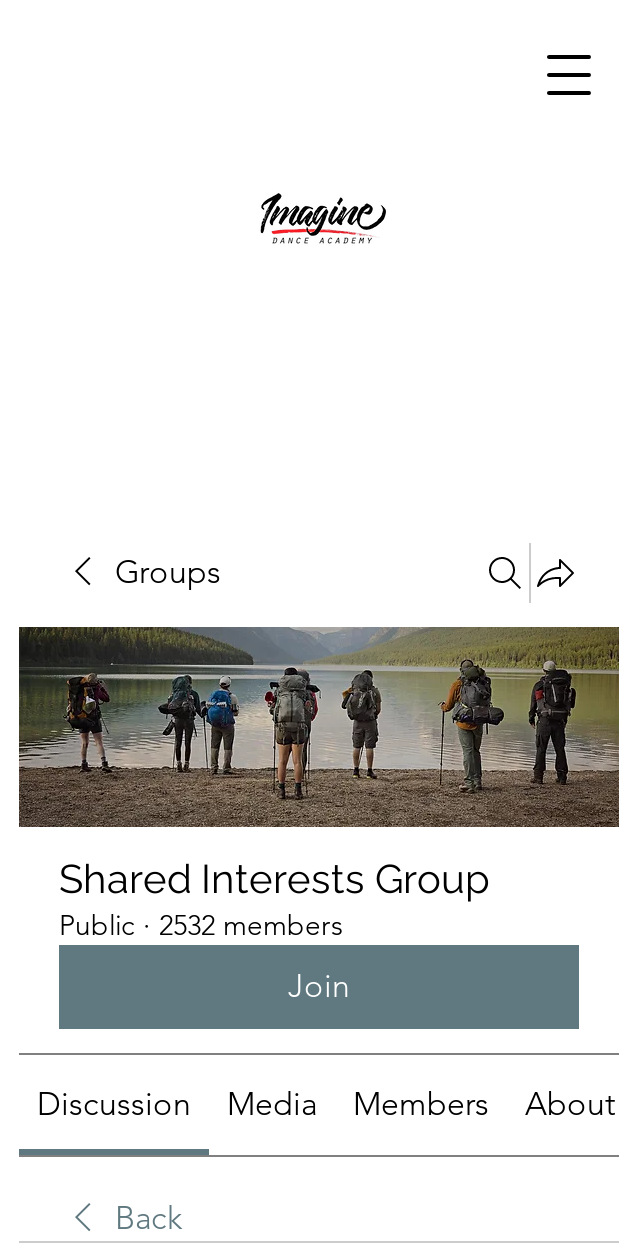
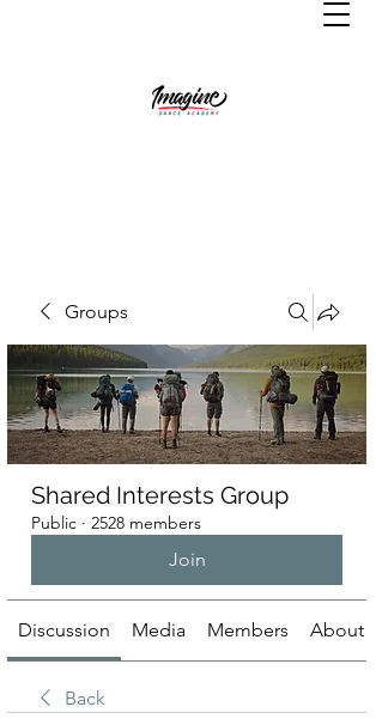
- Public · 2532 members
+ Public · 2528 members
